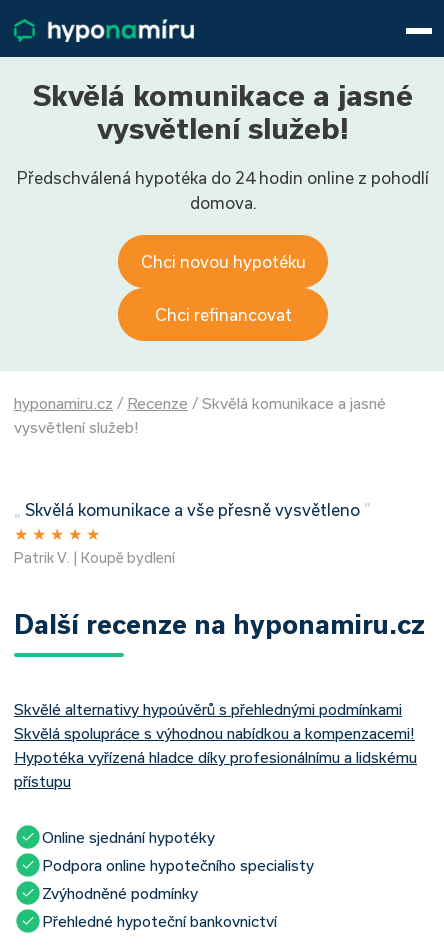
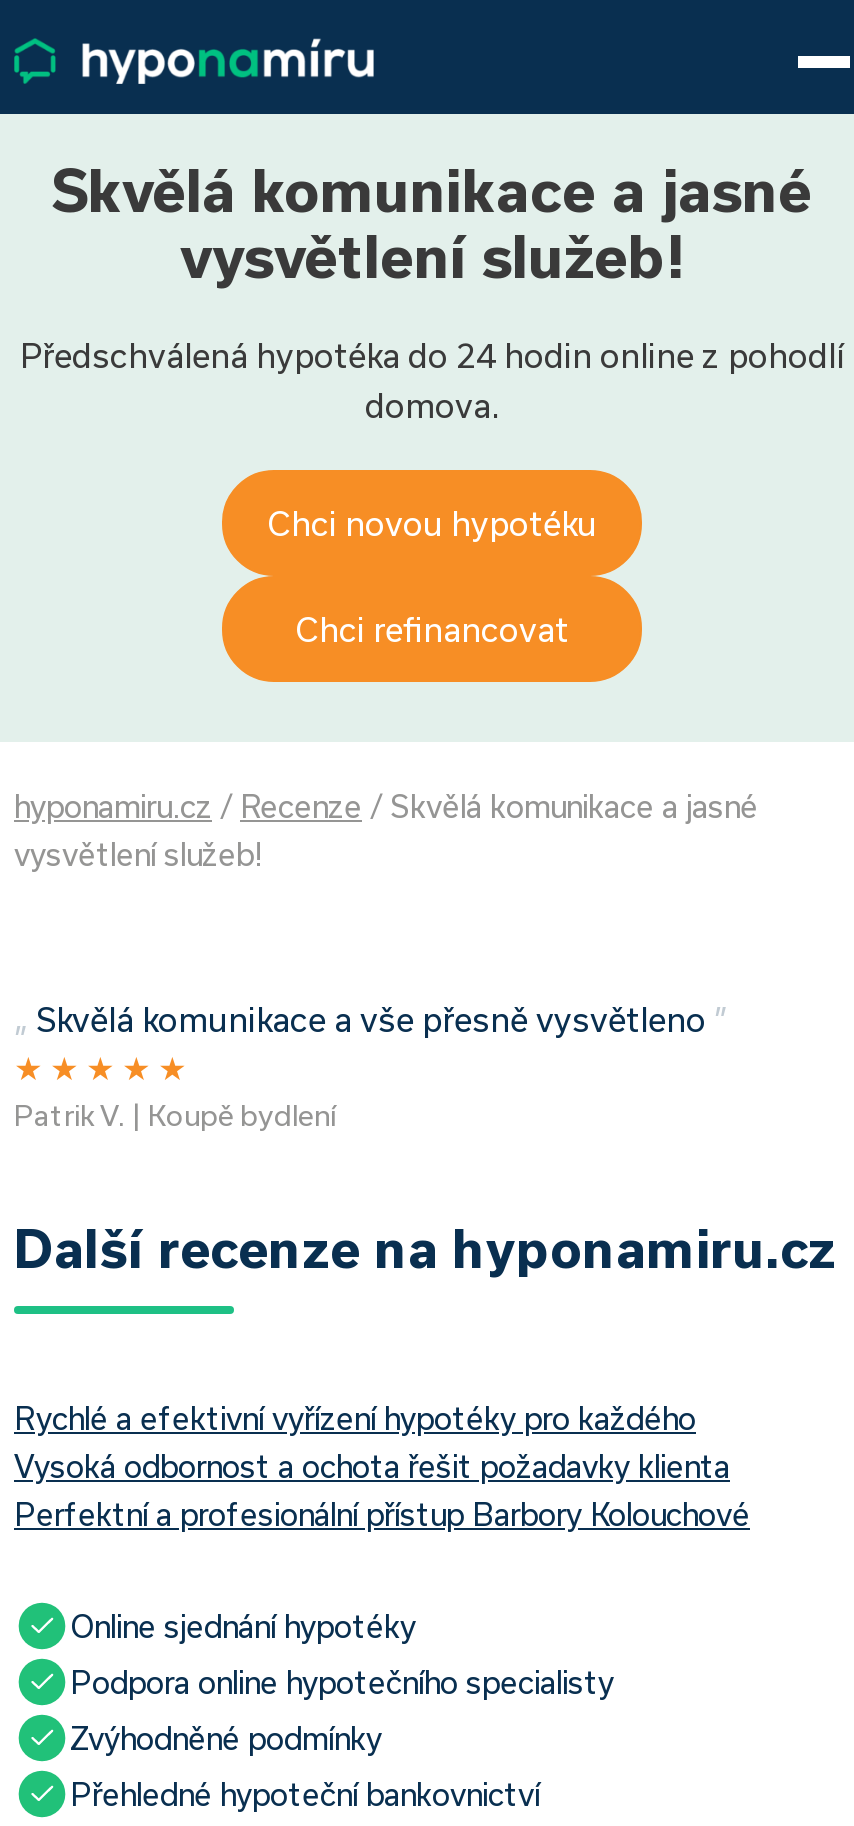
- Skvělé alternativy hypoúvěrů s přehlednými podmínkami
- Skvělá spolupráce s výhodnou nabídkou a kompenzacemi!
- Hypotéka vyřízená hladce díky profesionálnímu a lidskému
- přístupu
+ Rychlé a efektivní vyřízení hypotéky pro každého
+ Vysoká odbornost a ochota řešit požadavky klienta
+ Perfektní a profesionální přístup Barbory Kolouchové
